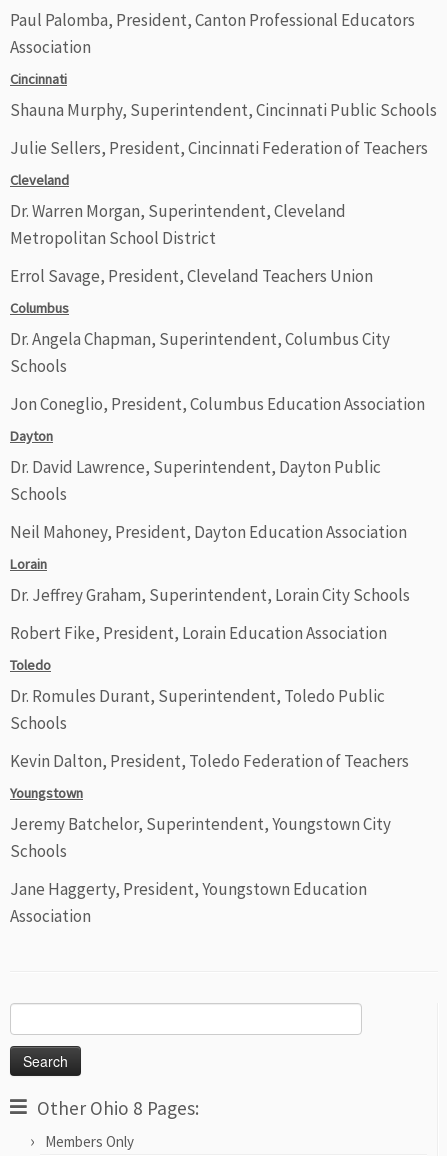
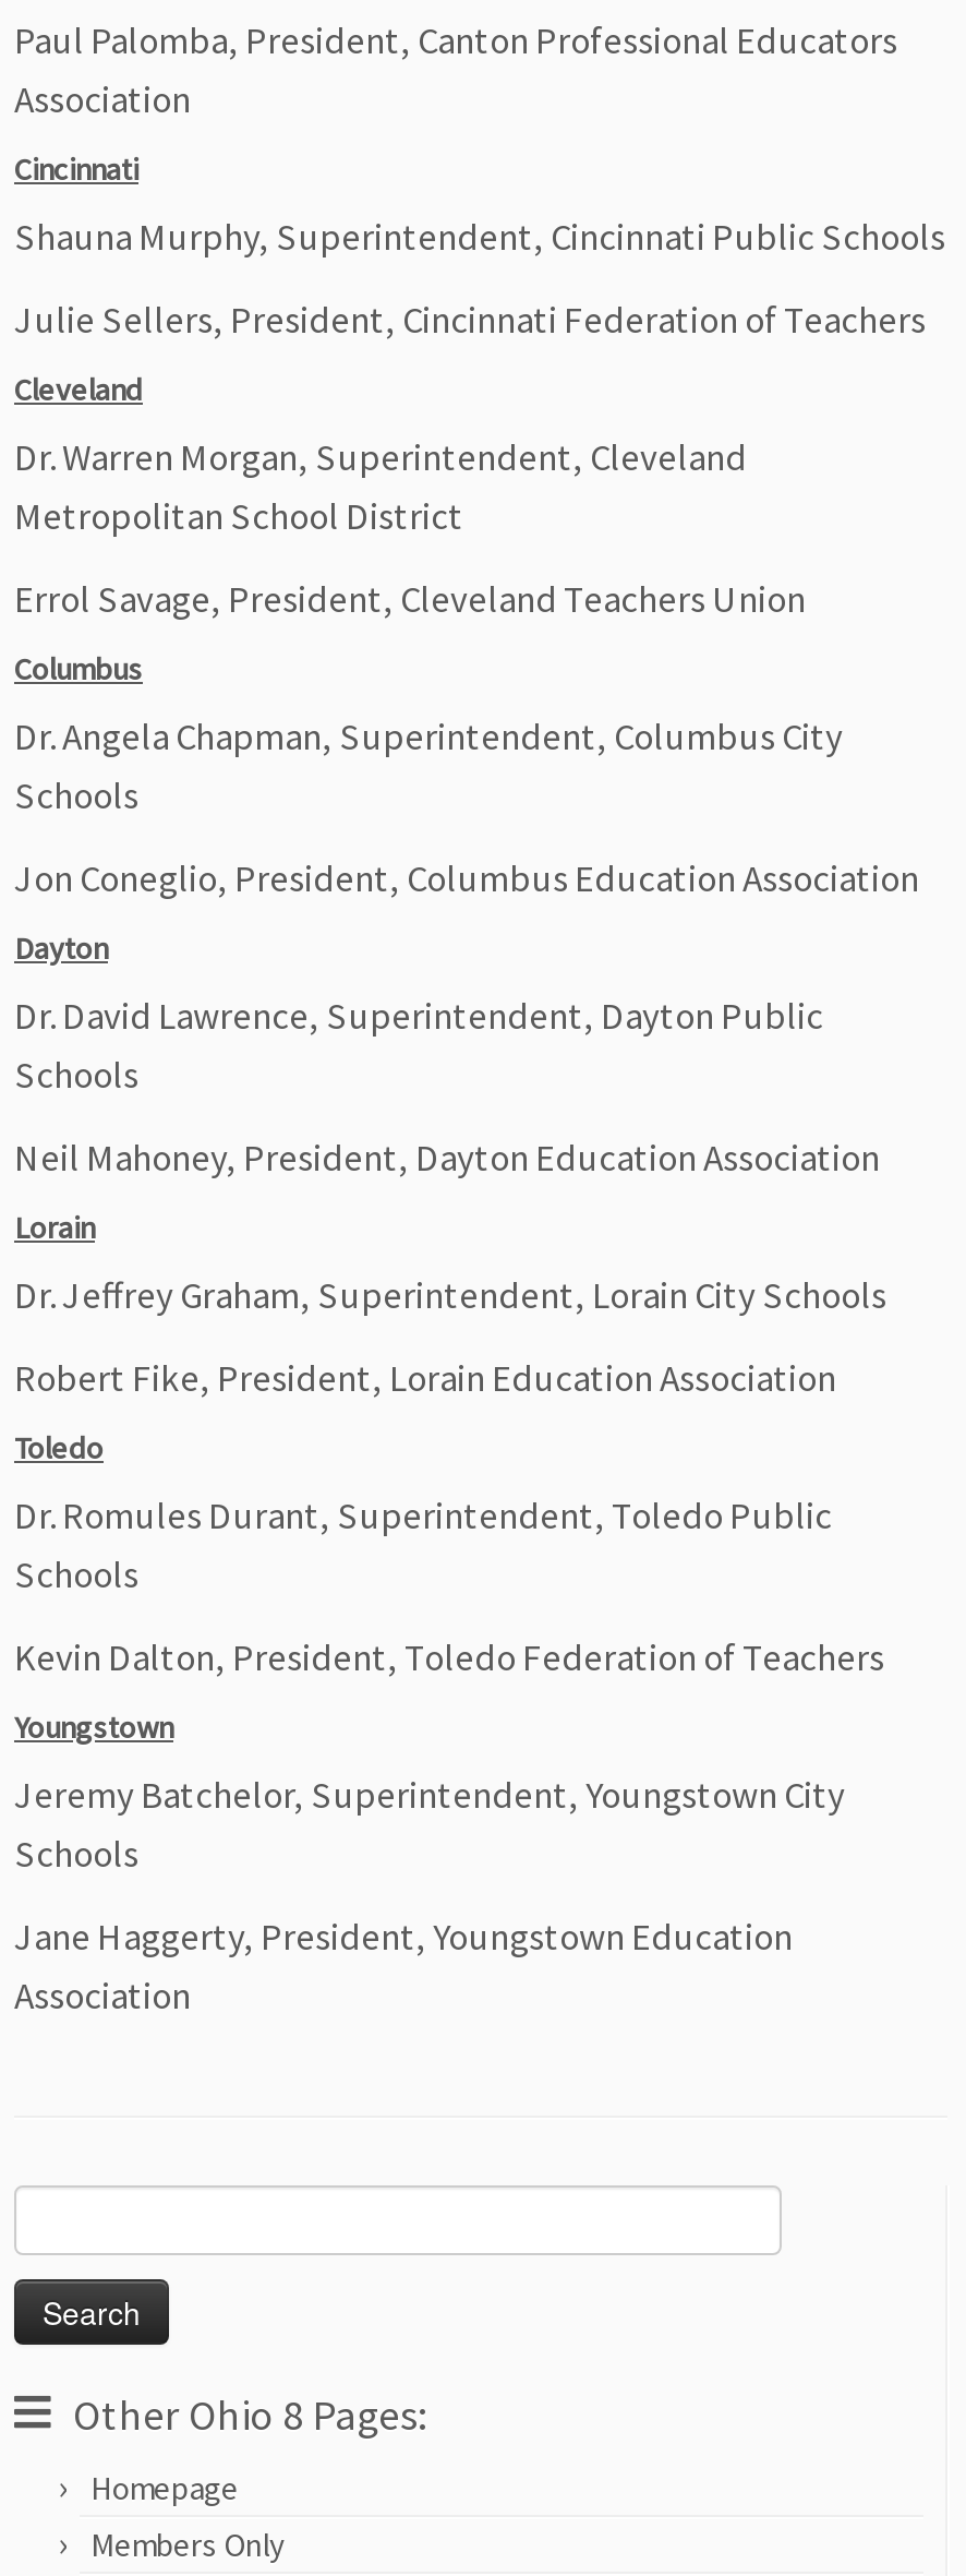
+ Homepage
